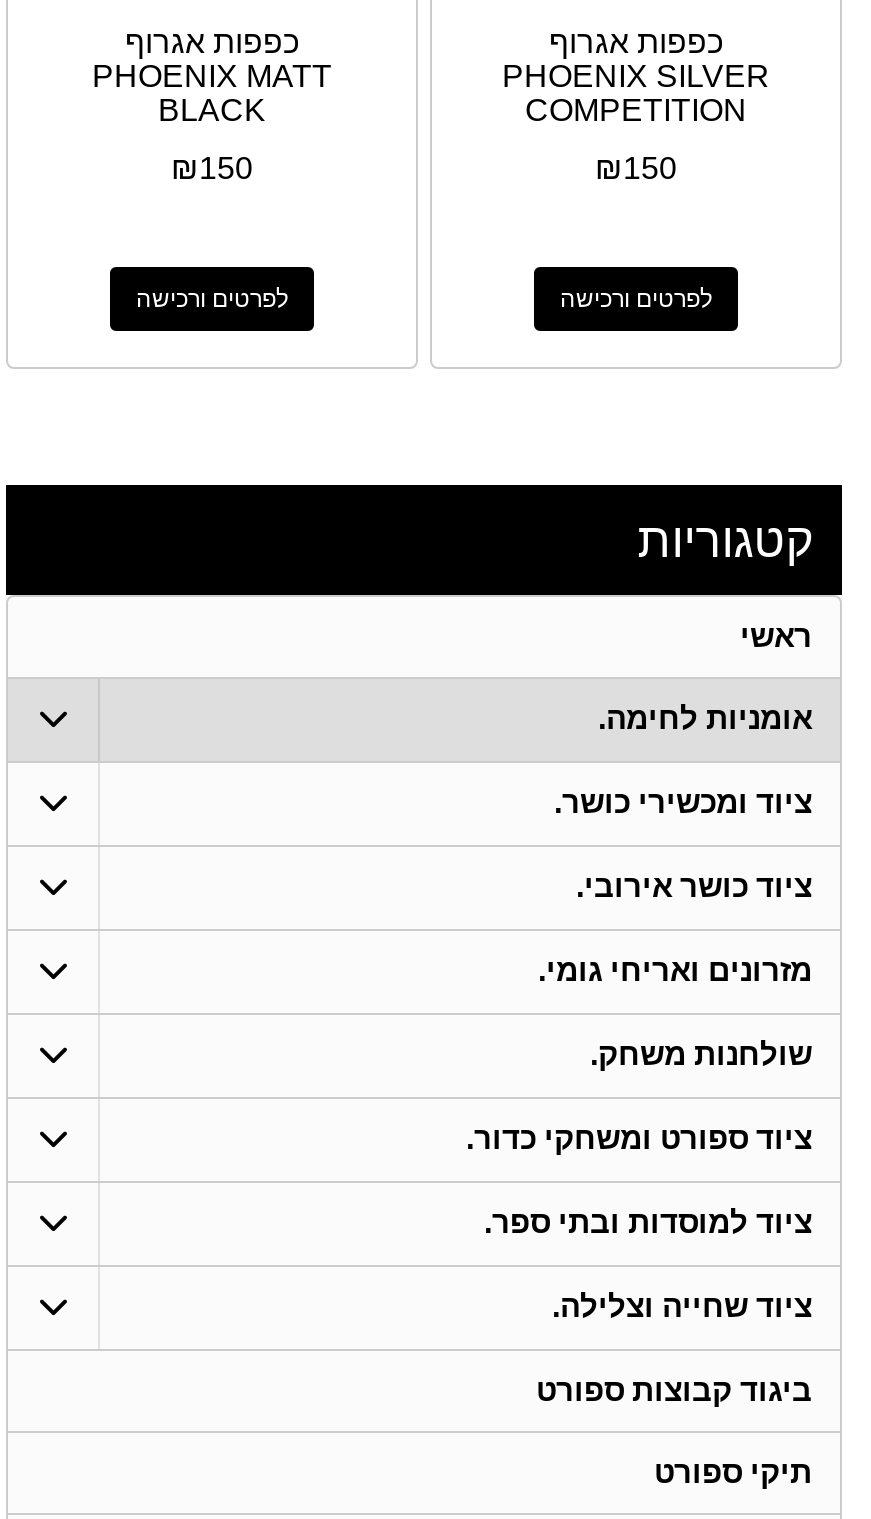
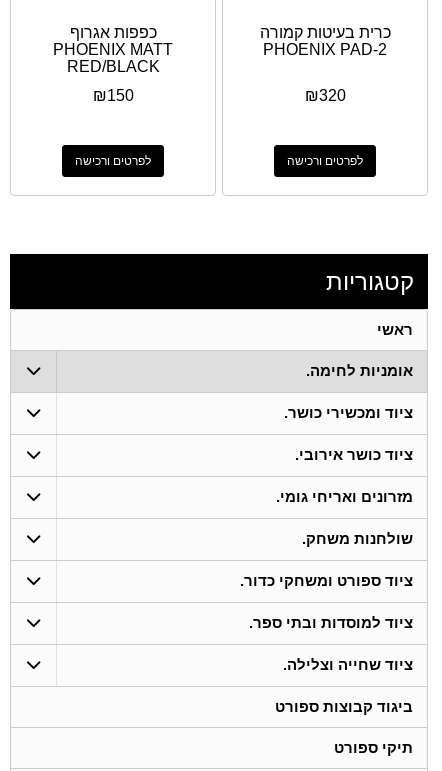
- כפפות אגרוף
- PHOENIX SILVER
- COMPETITION
+ כרית בעיטות קמורה
+ PHOENIX PAD-2

- BLACK
+ RED/BLACK

- ₪150
+ ₪320
